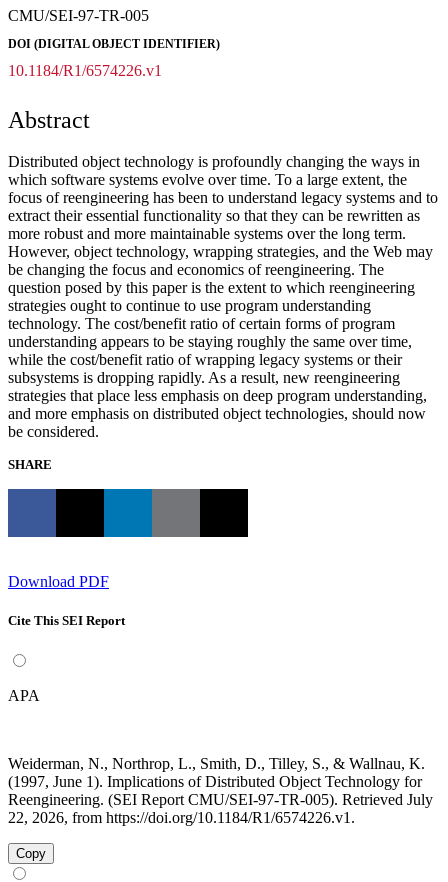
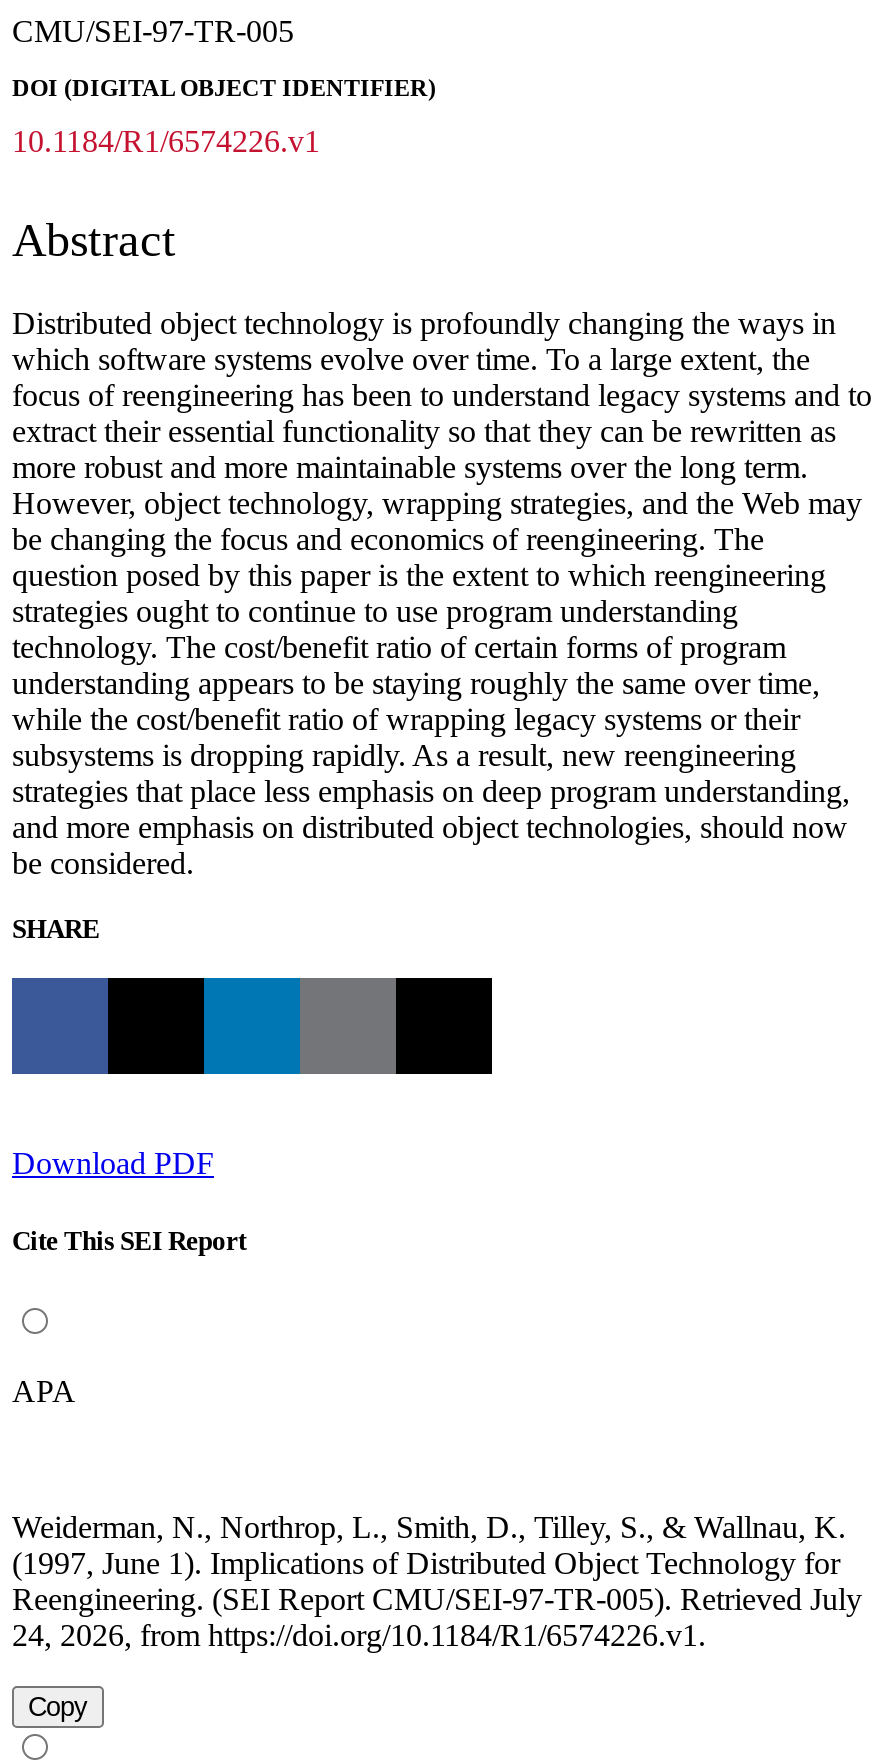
- 22, 2026, from https://doi.org/10.1184/R1/6574226.v1.
+ 24, 2026, from https://doi.org/10.1184/R1/6574226.v1.
